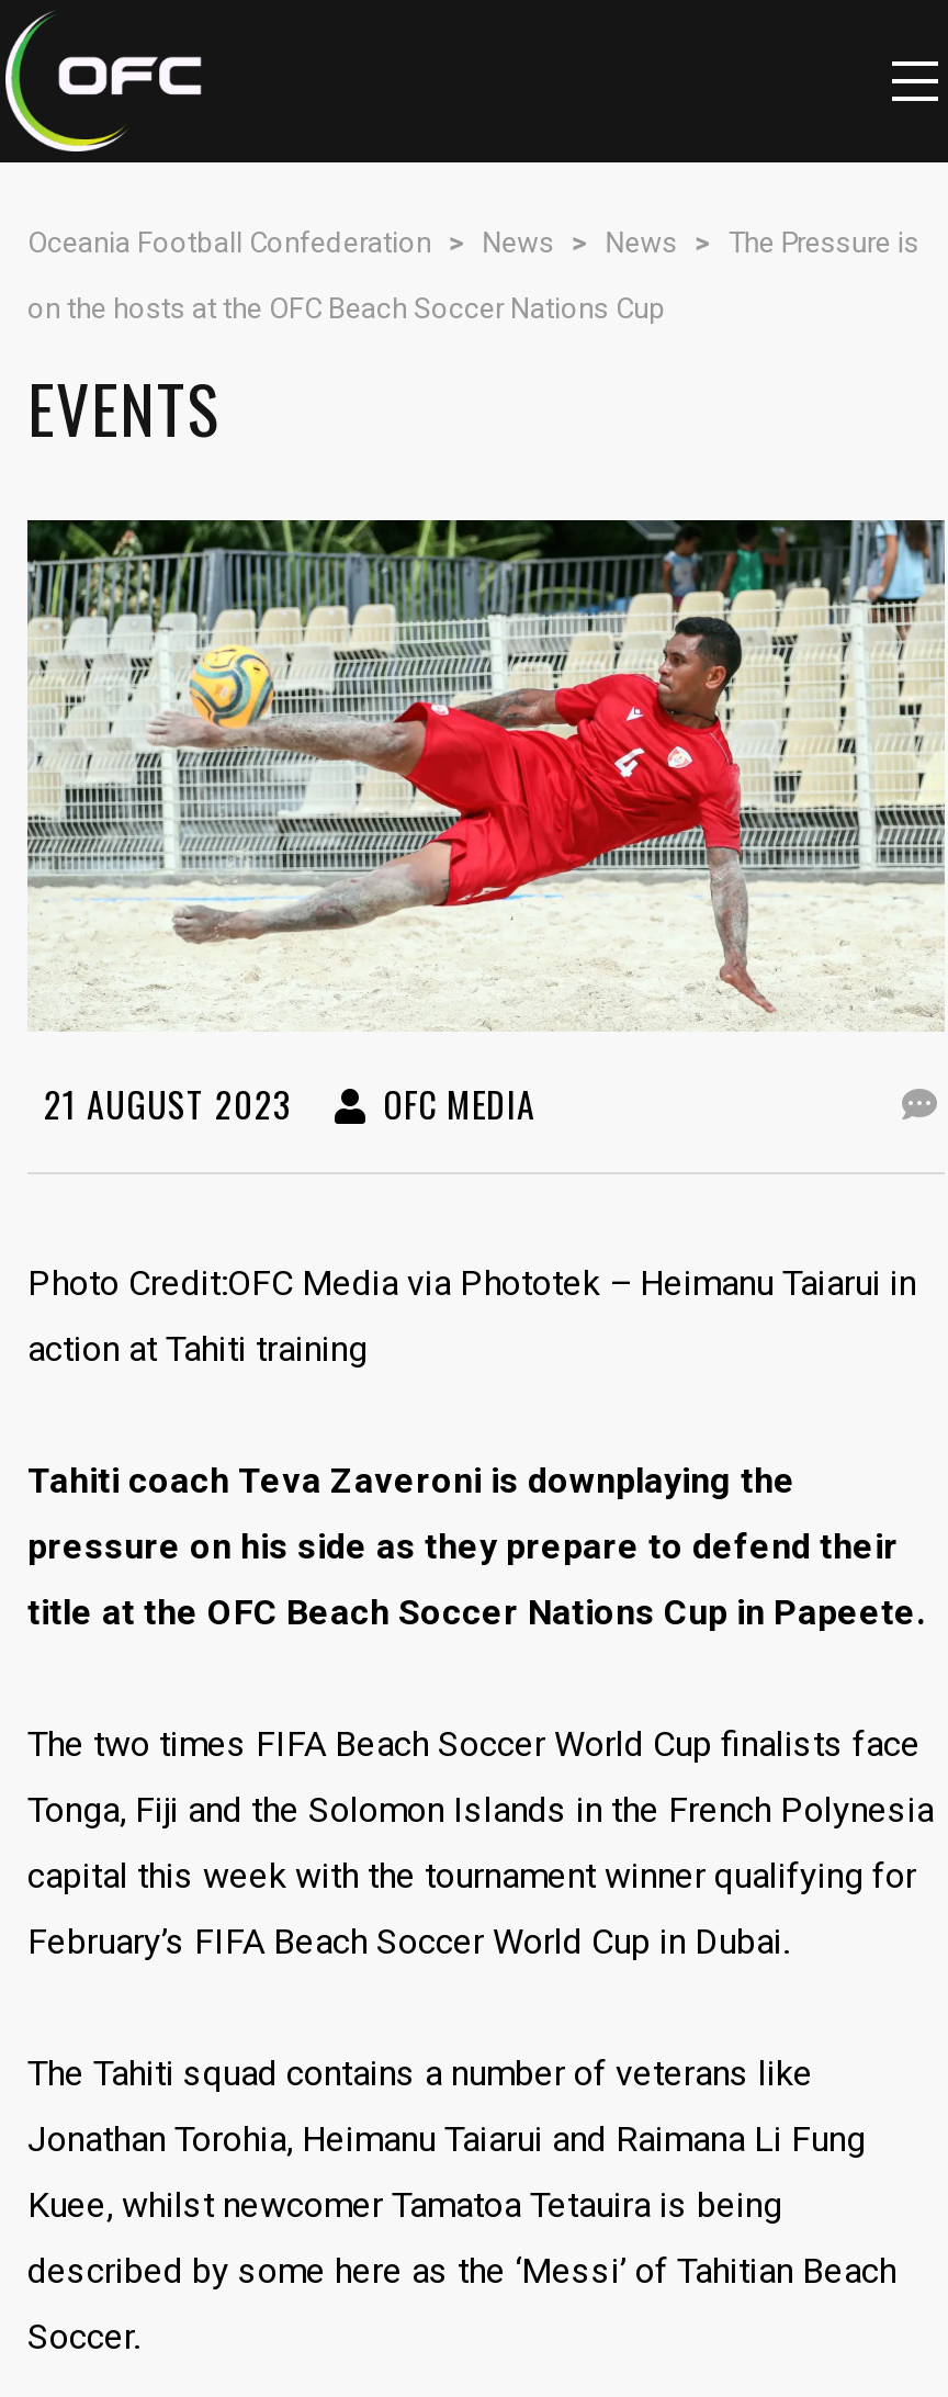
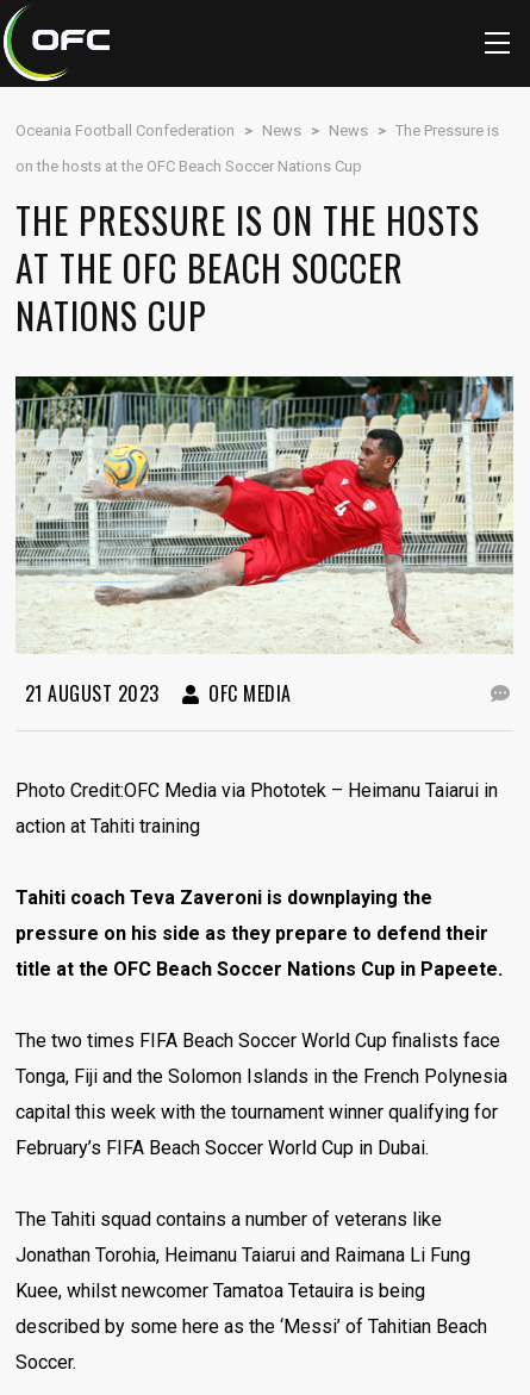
- EVENTS
+ THE PRESSURE IS ON THE HOSTS
+ AT THE OFC BEACH SOCCER
+ NATIONS CUP
